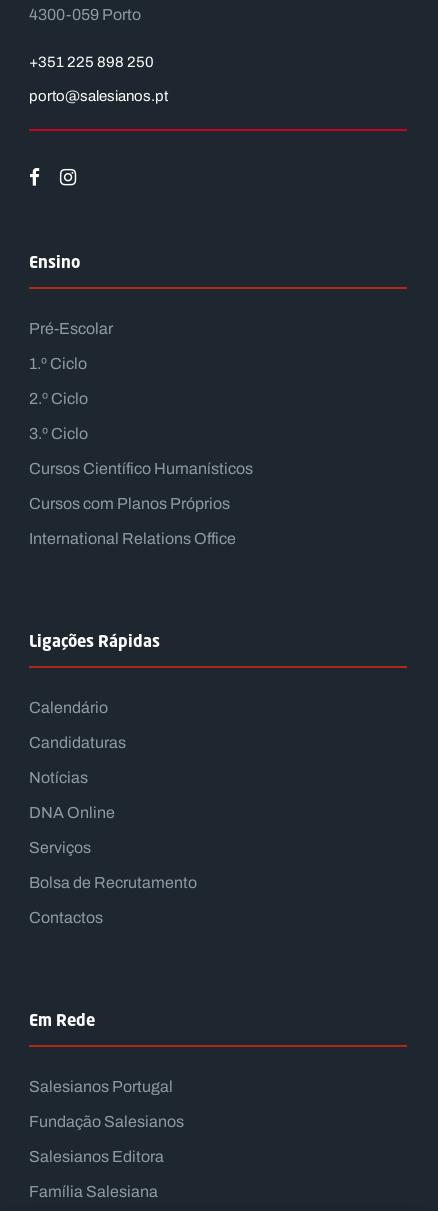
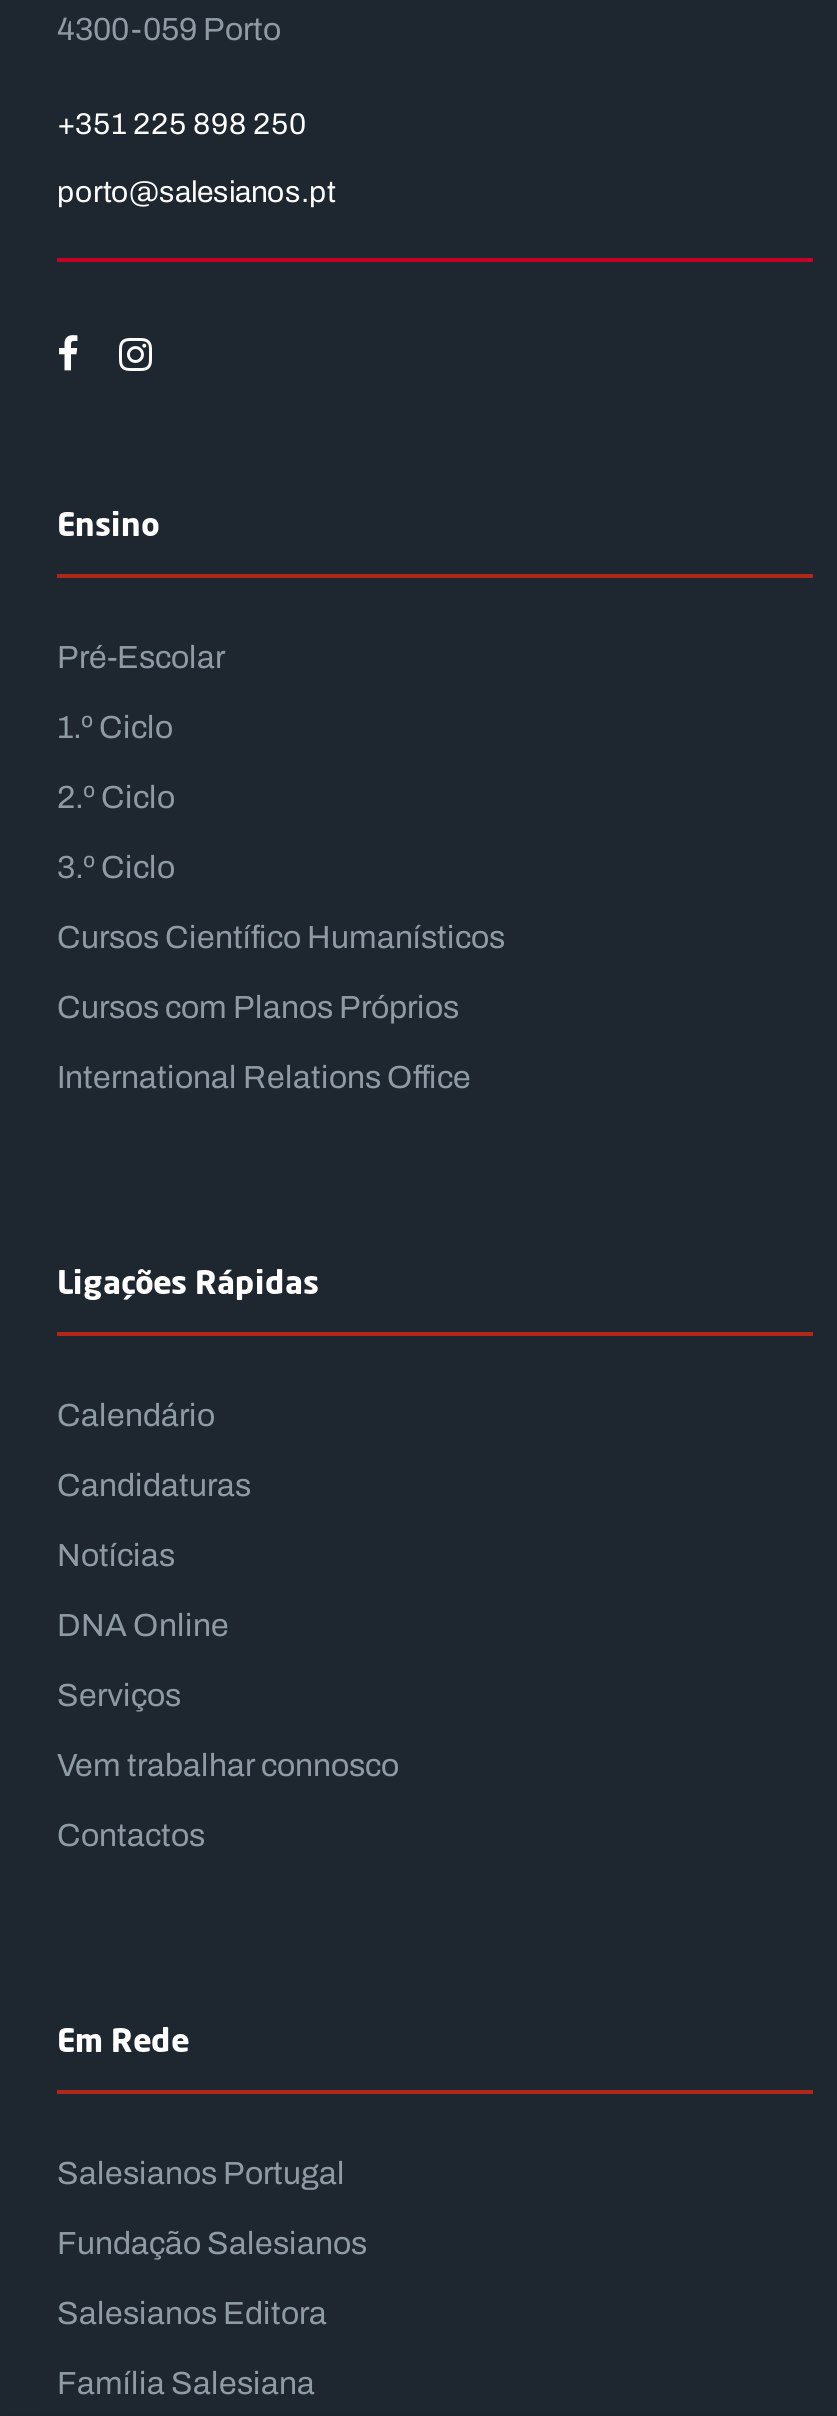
- Bolsa de Recrutamento
+ Vem trabalhar connosco
